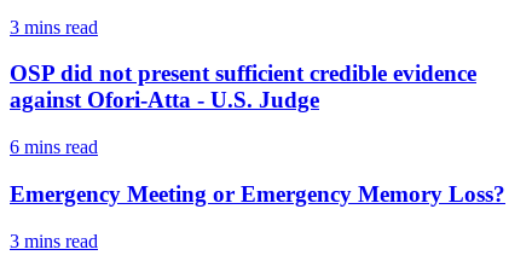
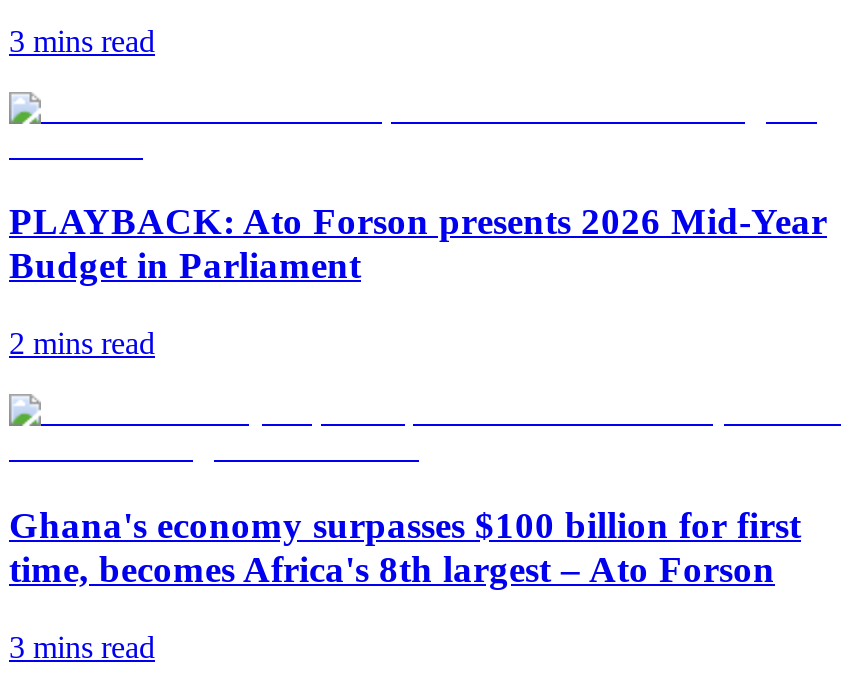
- OSP did not present sufficient credible evidence
- against Ofori-Atta - U.S. Judge
+ PLAYBACK: Ato Forson presents 2026 Mid-Year
+ Budget in Parliament

- 6 mins read
+ 2 mins read

- Emergency Meeting or Emergency Memory Loss?
+ Ghana's economy surpasses $100 billion for first
+ time, becomes Africa's 8th largest – Ato Forson
